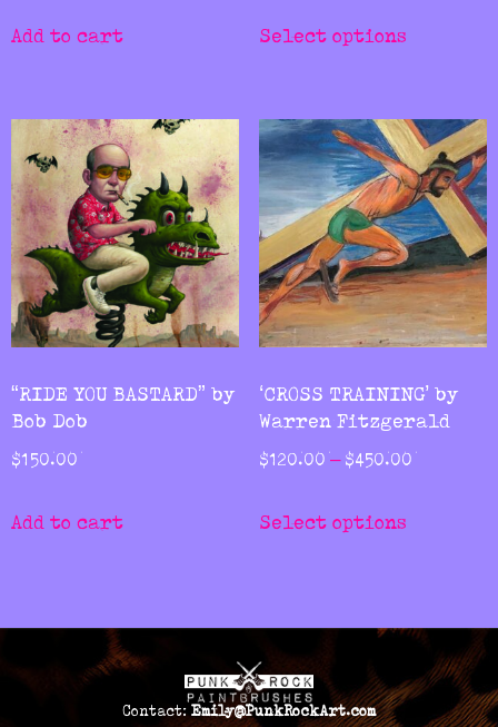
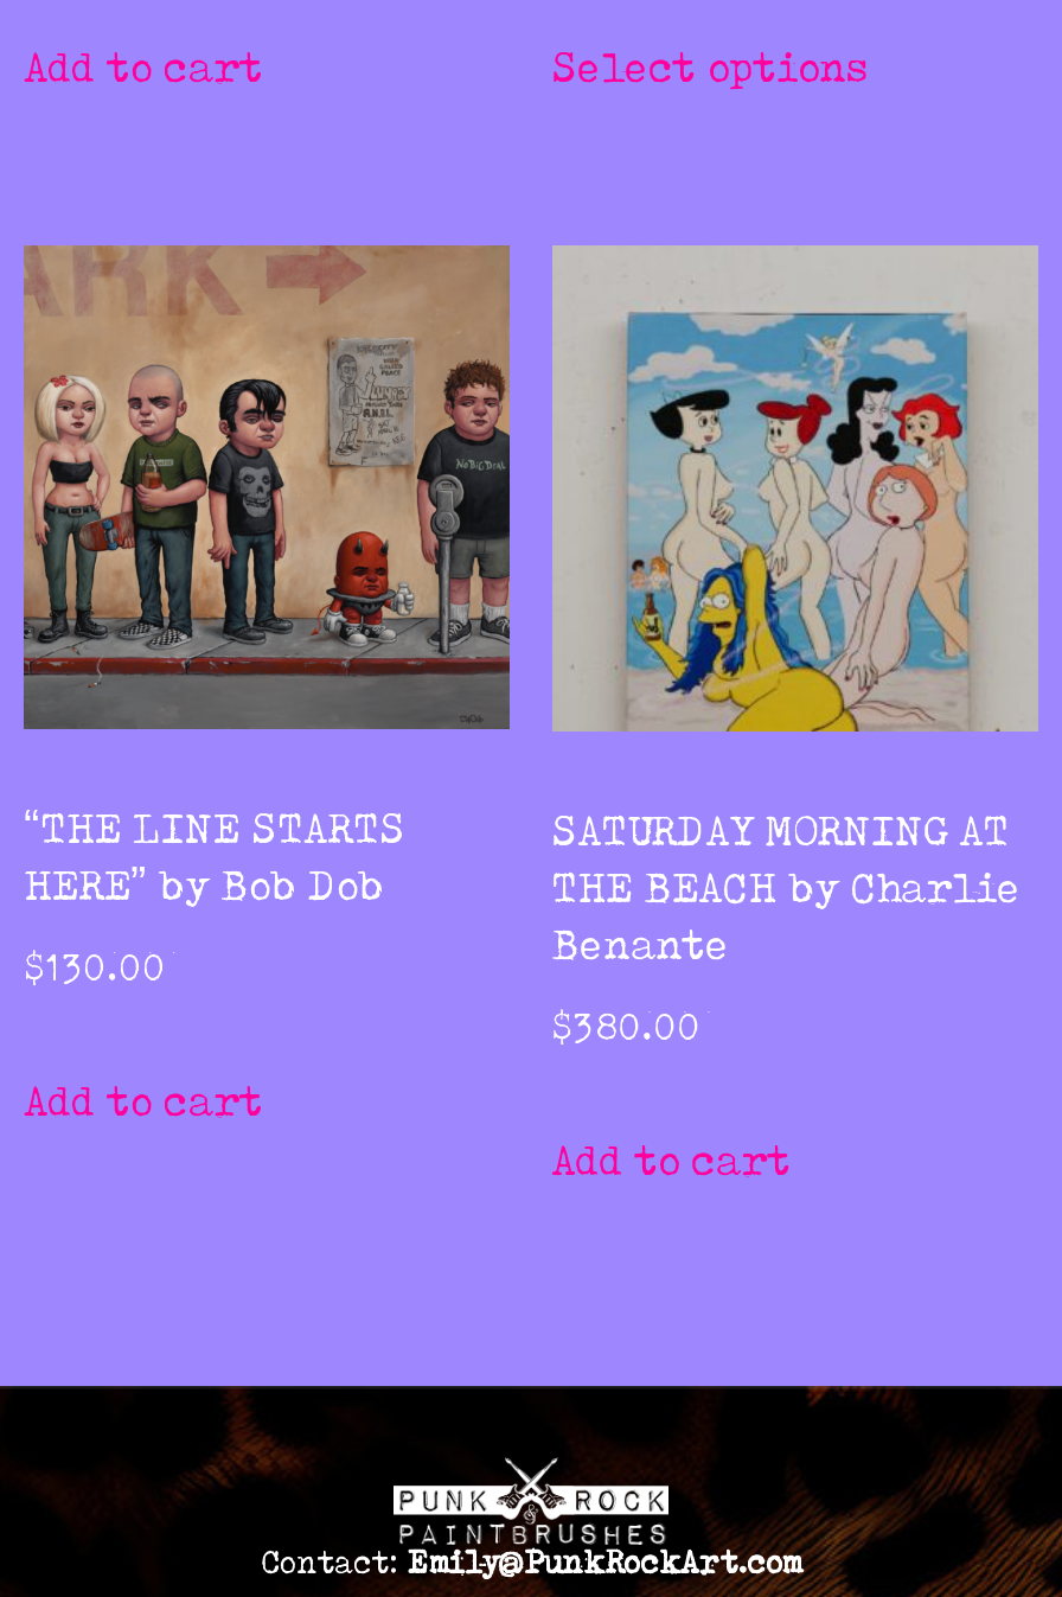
- [image]
- “RIDE YOU BASTARD” by
- Bob Dob
+ [image]
+ “THE LINE STARTS
+ HERE” by Bob Dob

- [image]
- ‘CROSS TRAINING’ by
- Warren Fitzgerald
+ [image]
+ SATURDAY MORNING AT
+ THE BEACH by Charlie
+ Benante

- $150.00
+ $130.00

- $120.00 – $450.00
+ $380.00

- Select options
+ Add to cart
